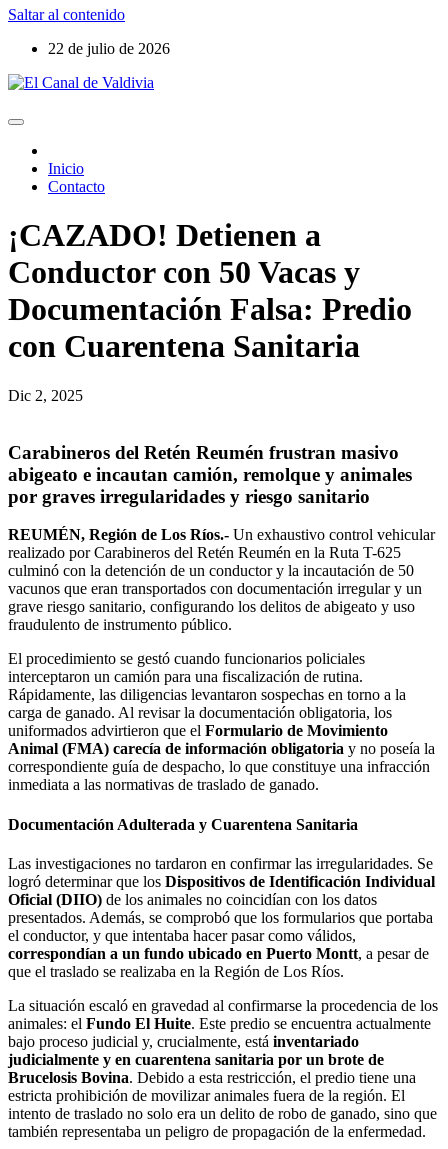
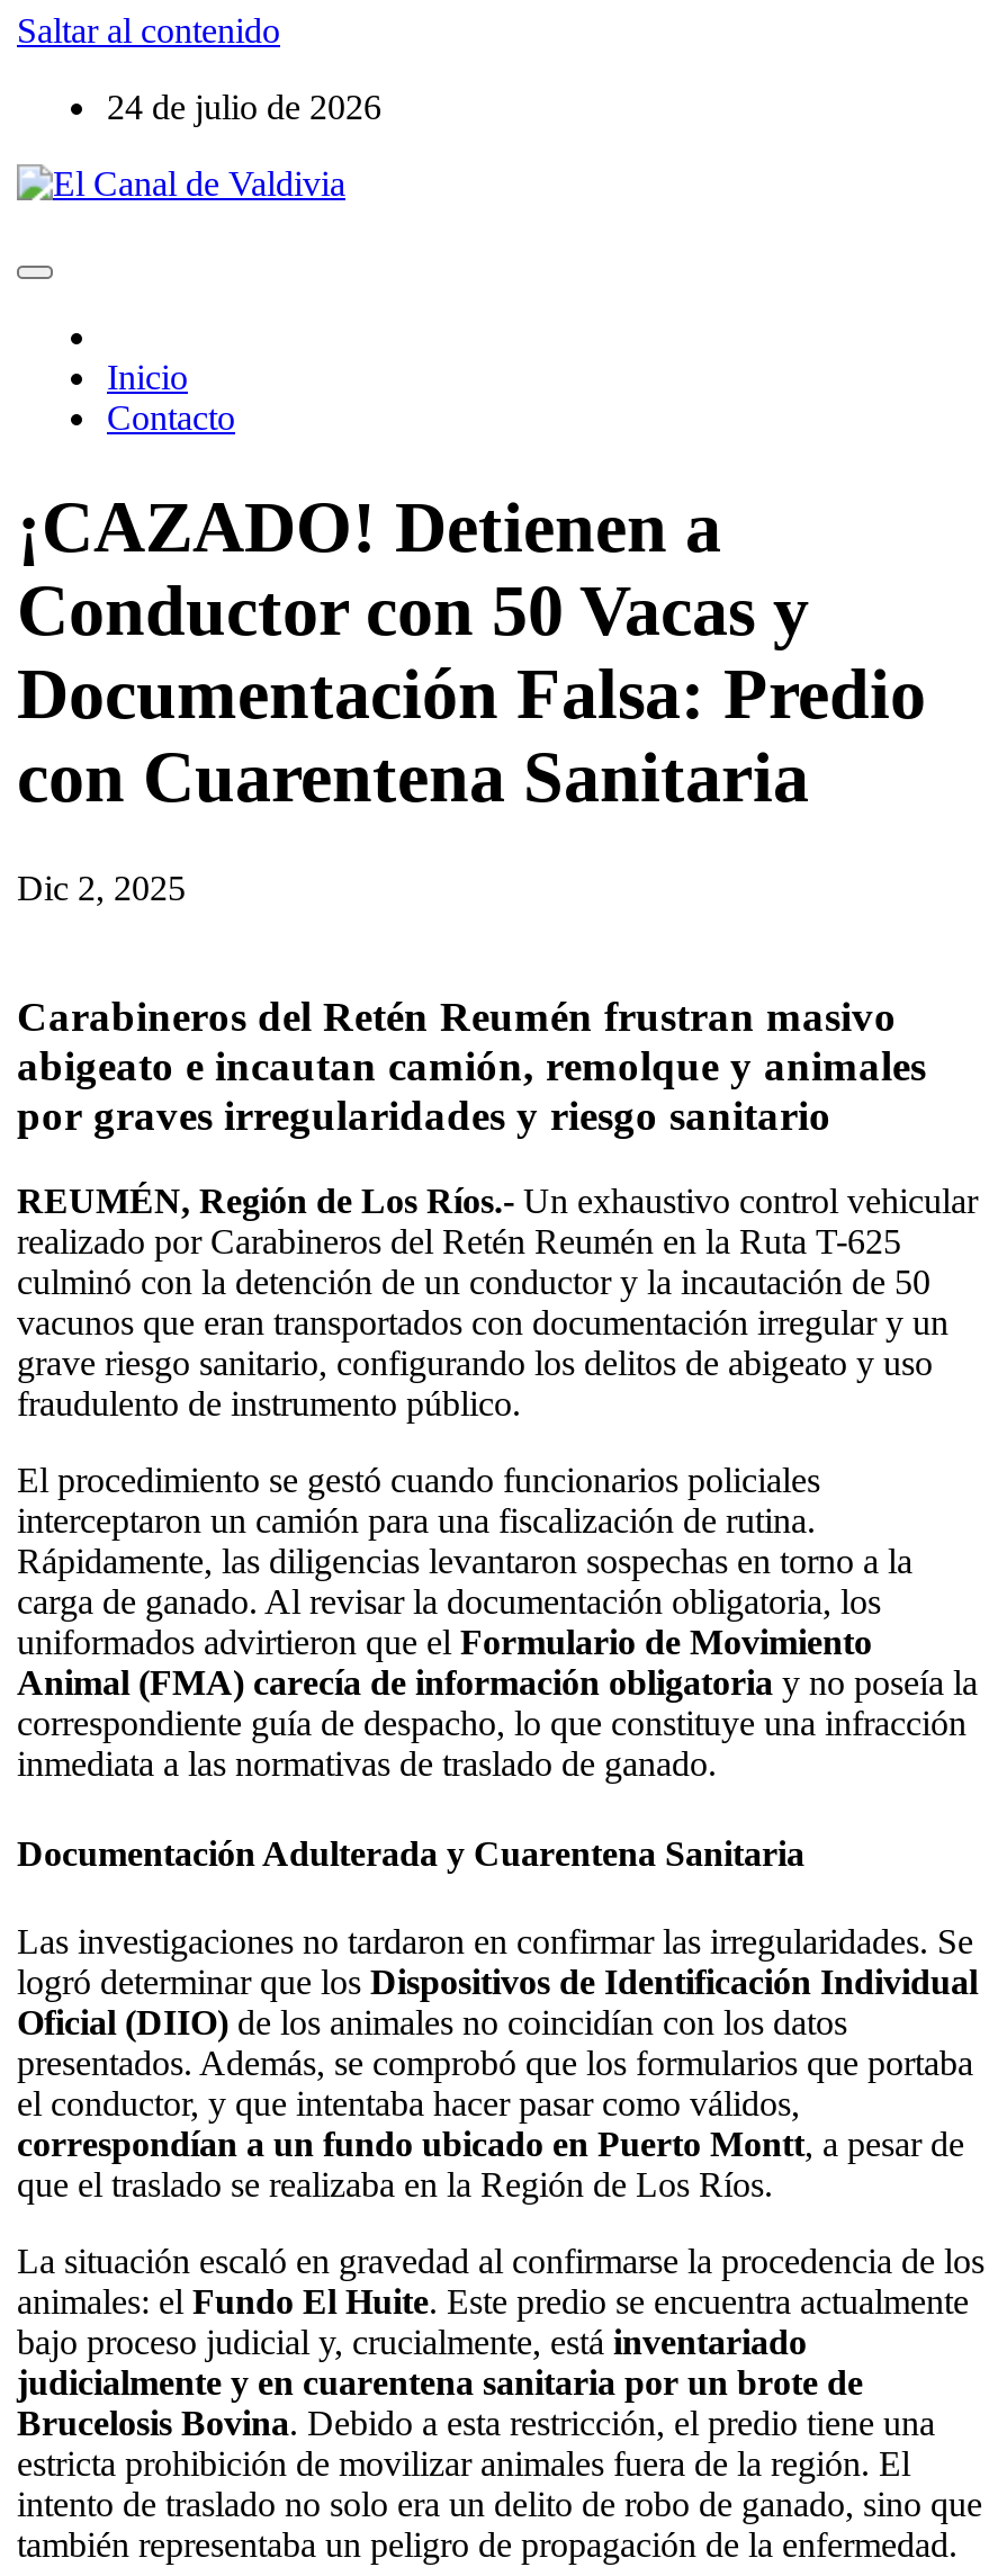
- 22 de julio de 2026
+ 24 de julio de 2026
